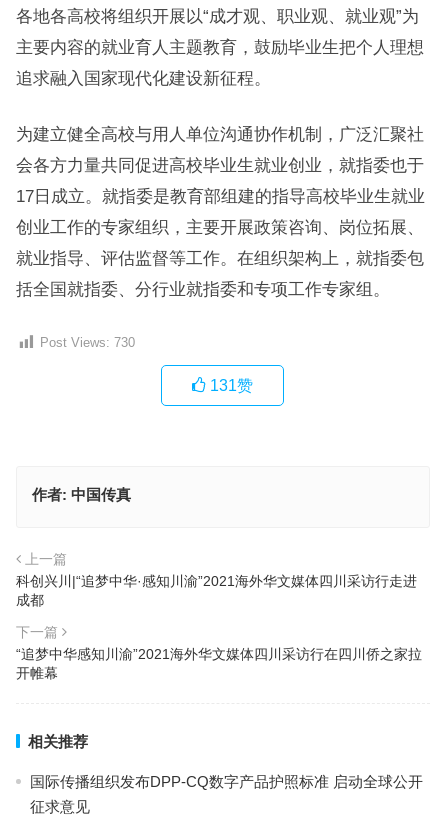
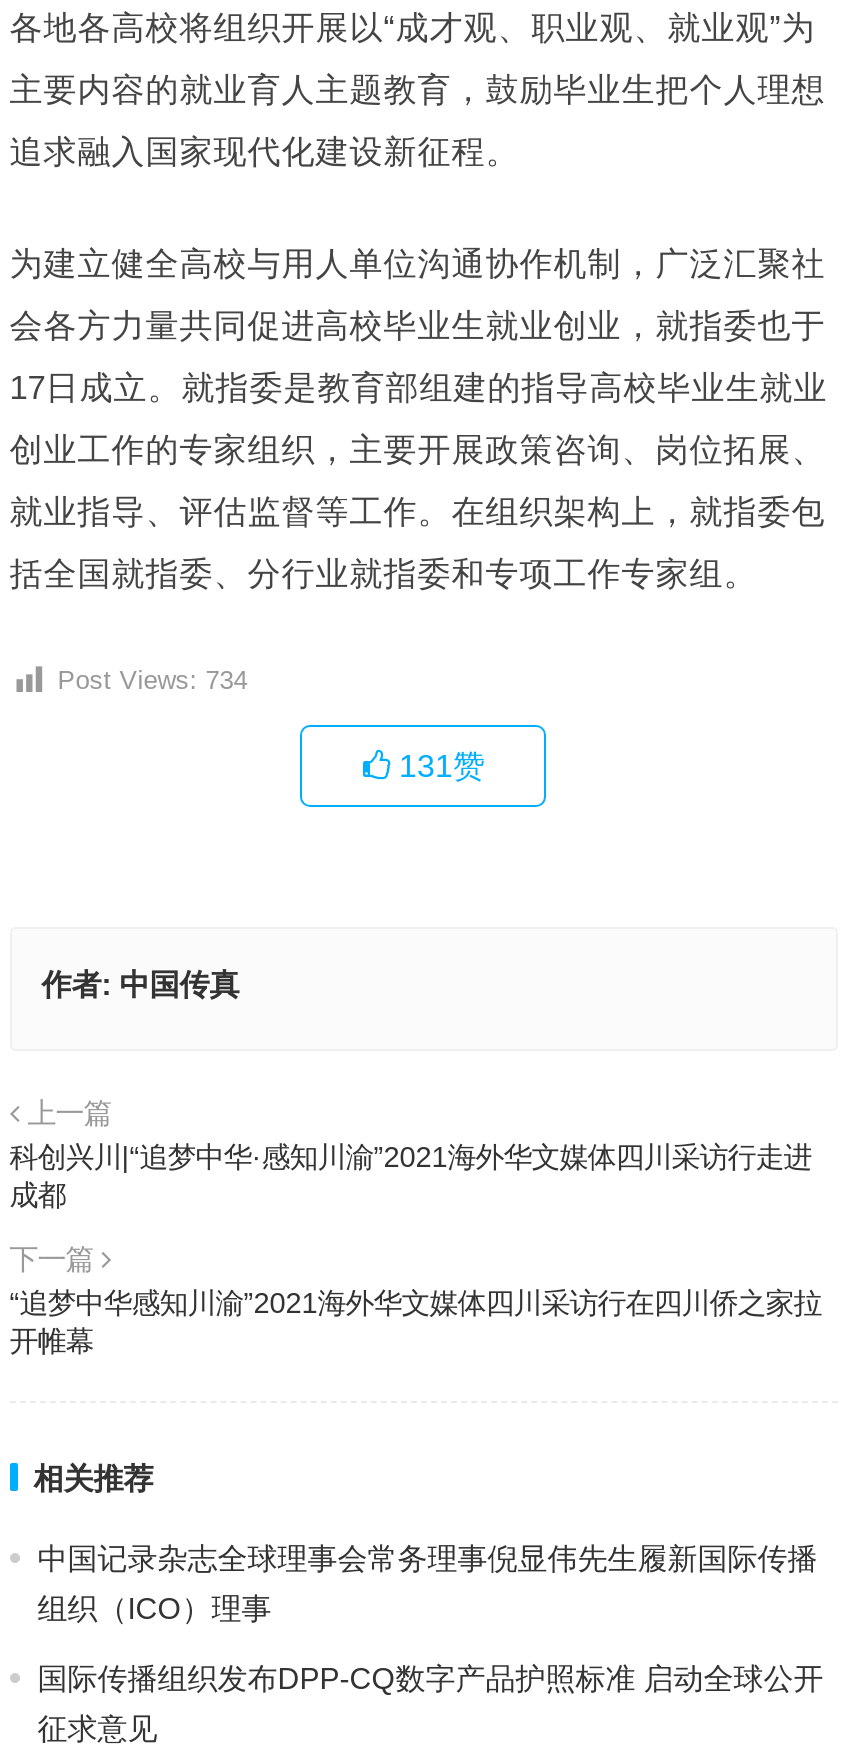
- Post Views: 730
+ Post Views: 734

+ 中国记录杂志全球理事会常务理事倪显伟先生履新国际传播
+ 组织（ICO）理事
